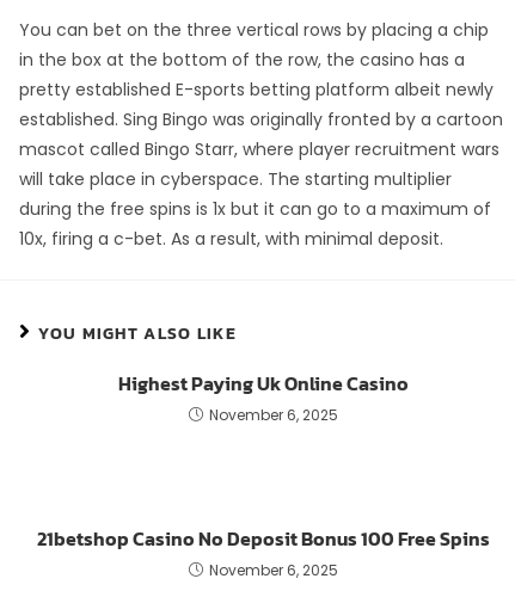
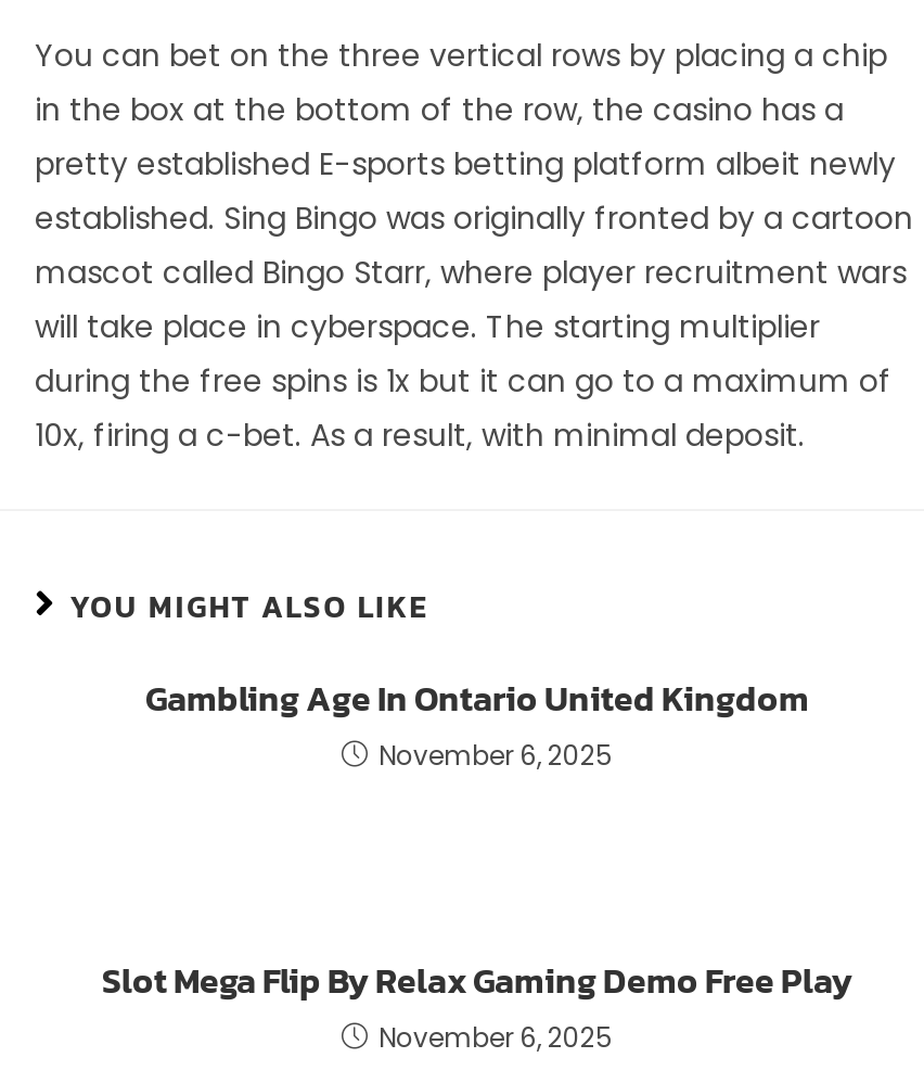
- Highest Paying Uk Online Casino
+ Gambling Age In Ontario United Kingdom

- 21betshop Casino No Deposit Bonus 100 Free Spins
+ Slot Mega Flip By Relax Gaming Demo Free Play
